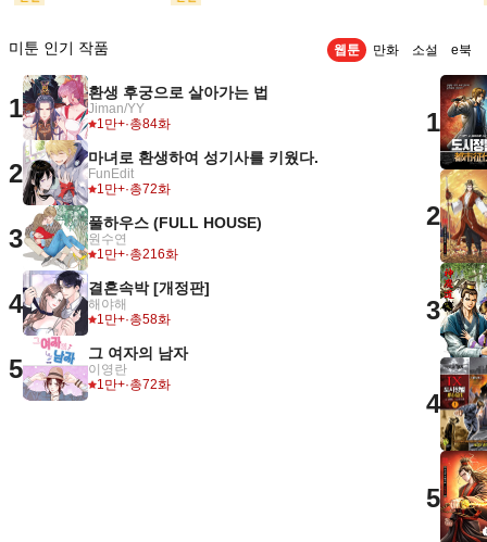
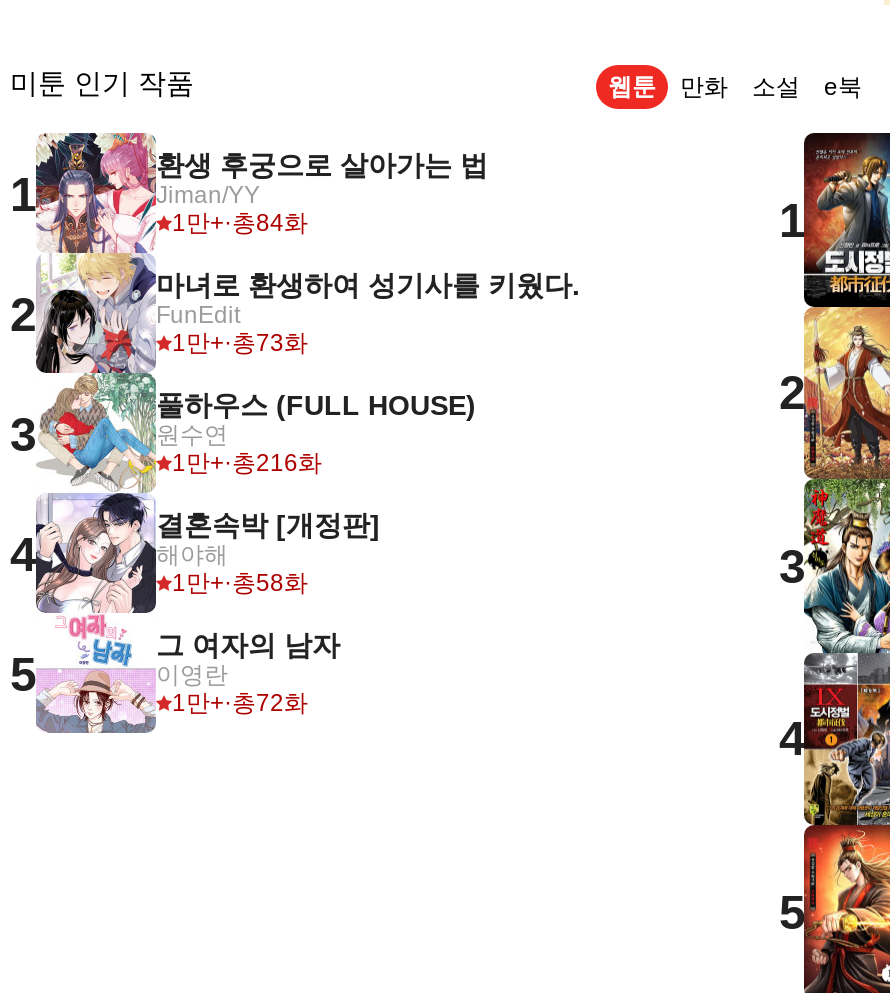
- 1만+ · 총72화
+ 1만+ · 총73화
